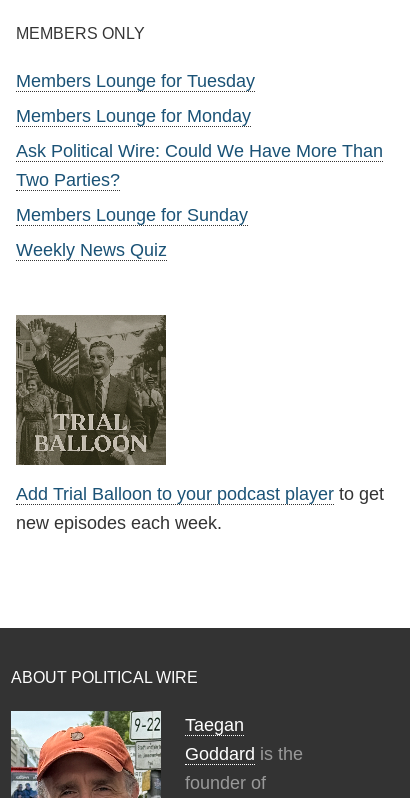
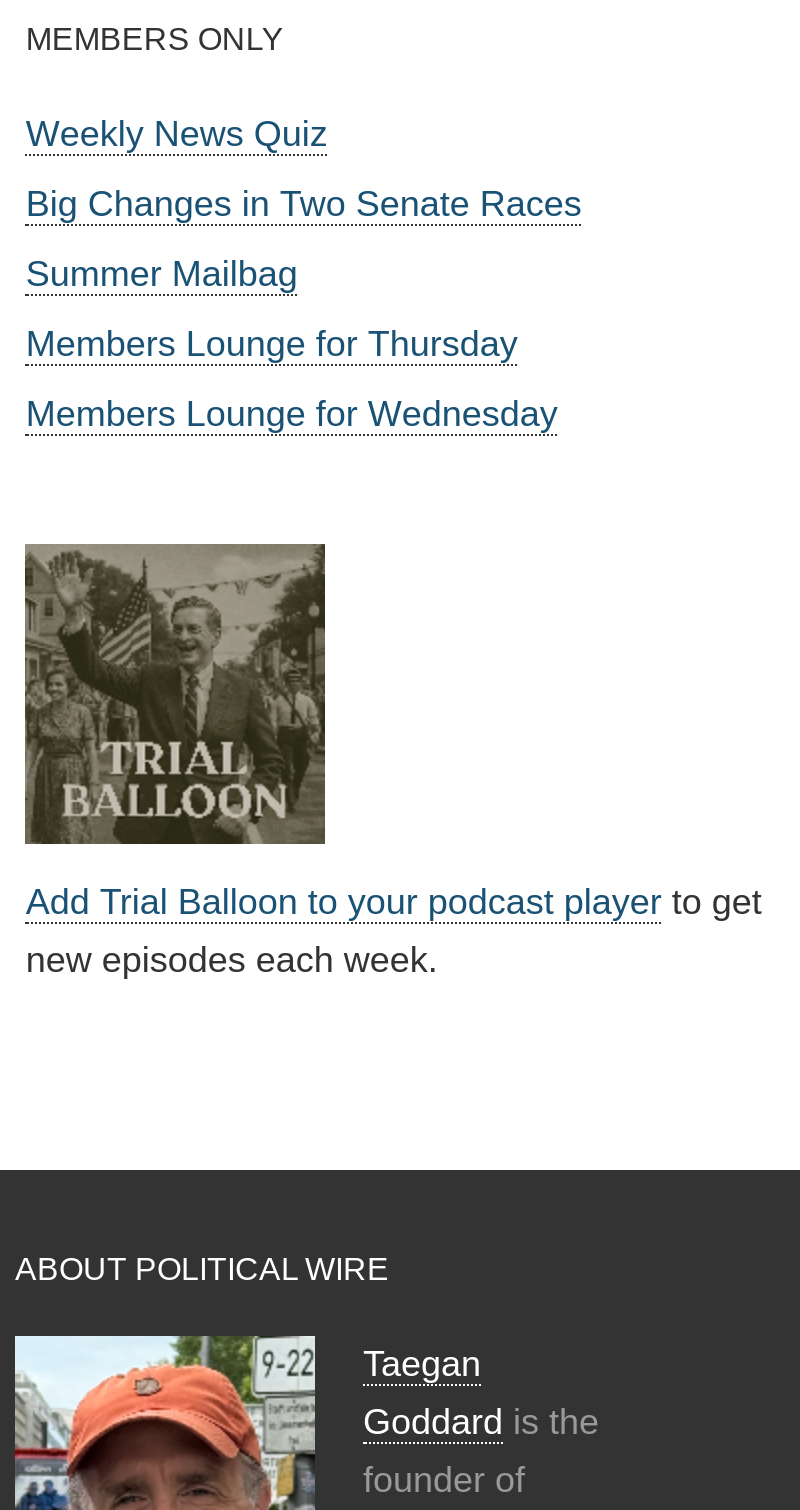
- Members Lounge for Tuesday
- Members Lounge for Monday
- Ask Political Wire: Could We Have More Than
- Two Parties?
- Members Lounge for Sunday

moved up: Weekly News Quiz

+ Big Changes in Two Senate Races
+ Summer Mailbag
+ Members Lounge for Thursday
+ Members Lounge for Wednesday
